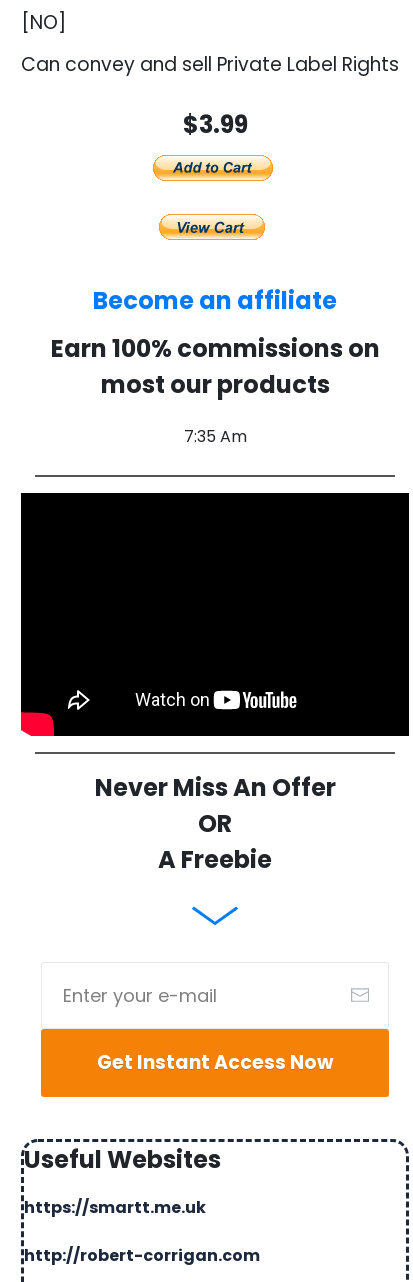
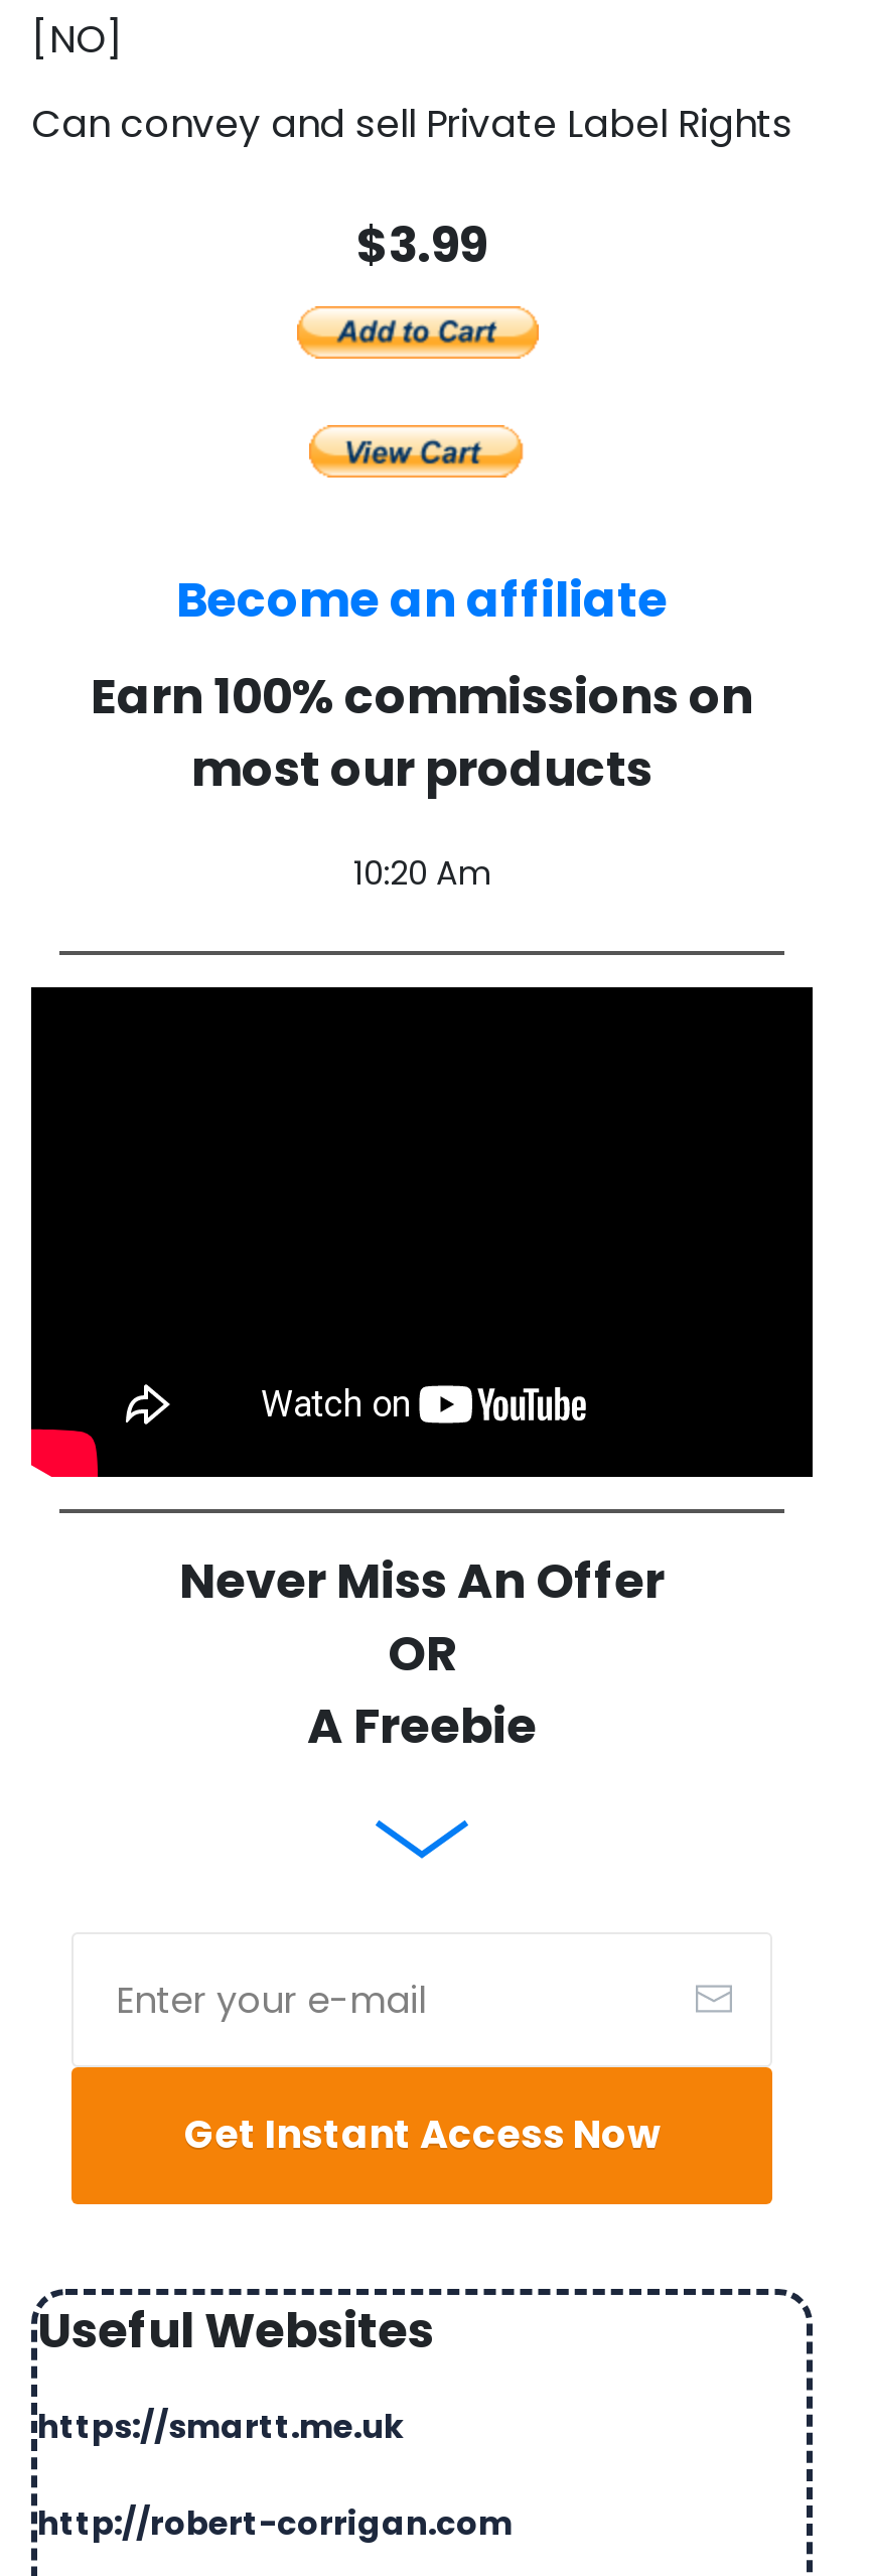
- 7:35 Am
+ 10:20 Am
